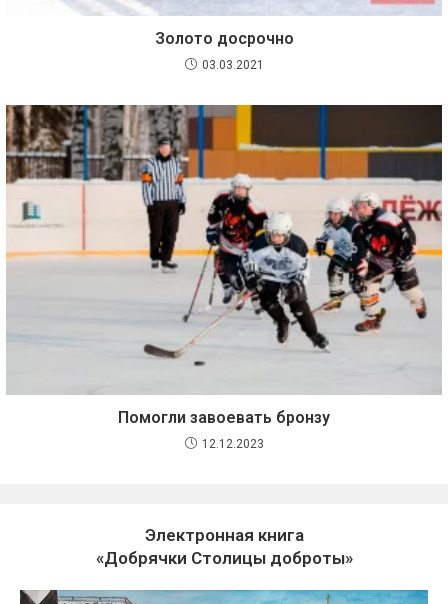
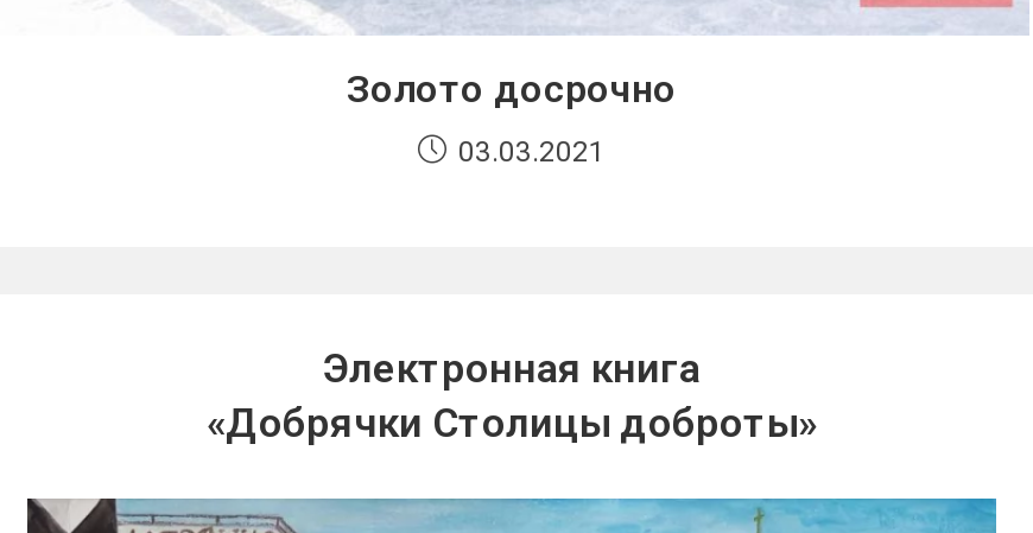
- [image]
- Помогли завоевать бронзу
- 12.12.2023
